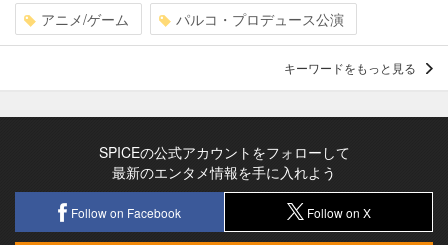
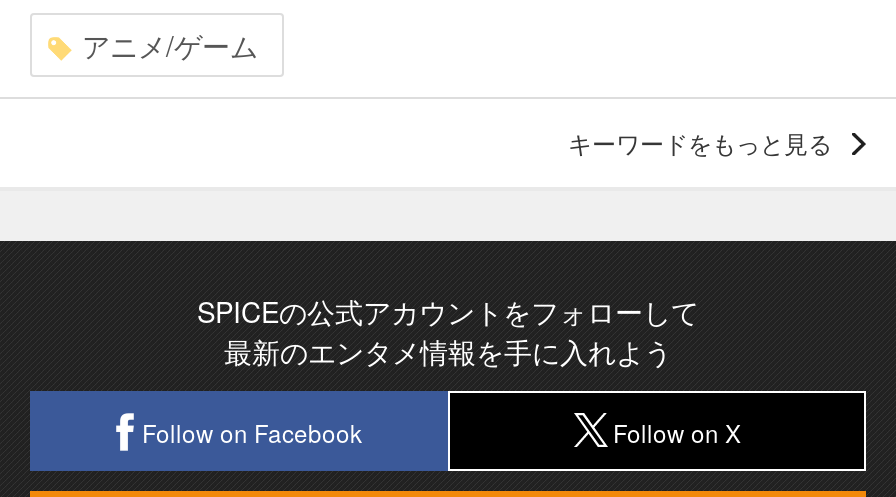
- パルコ・プロデュース公演
